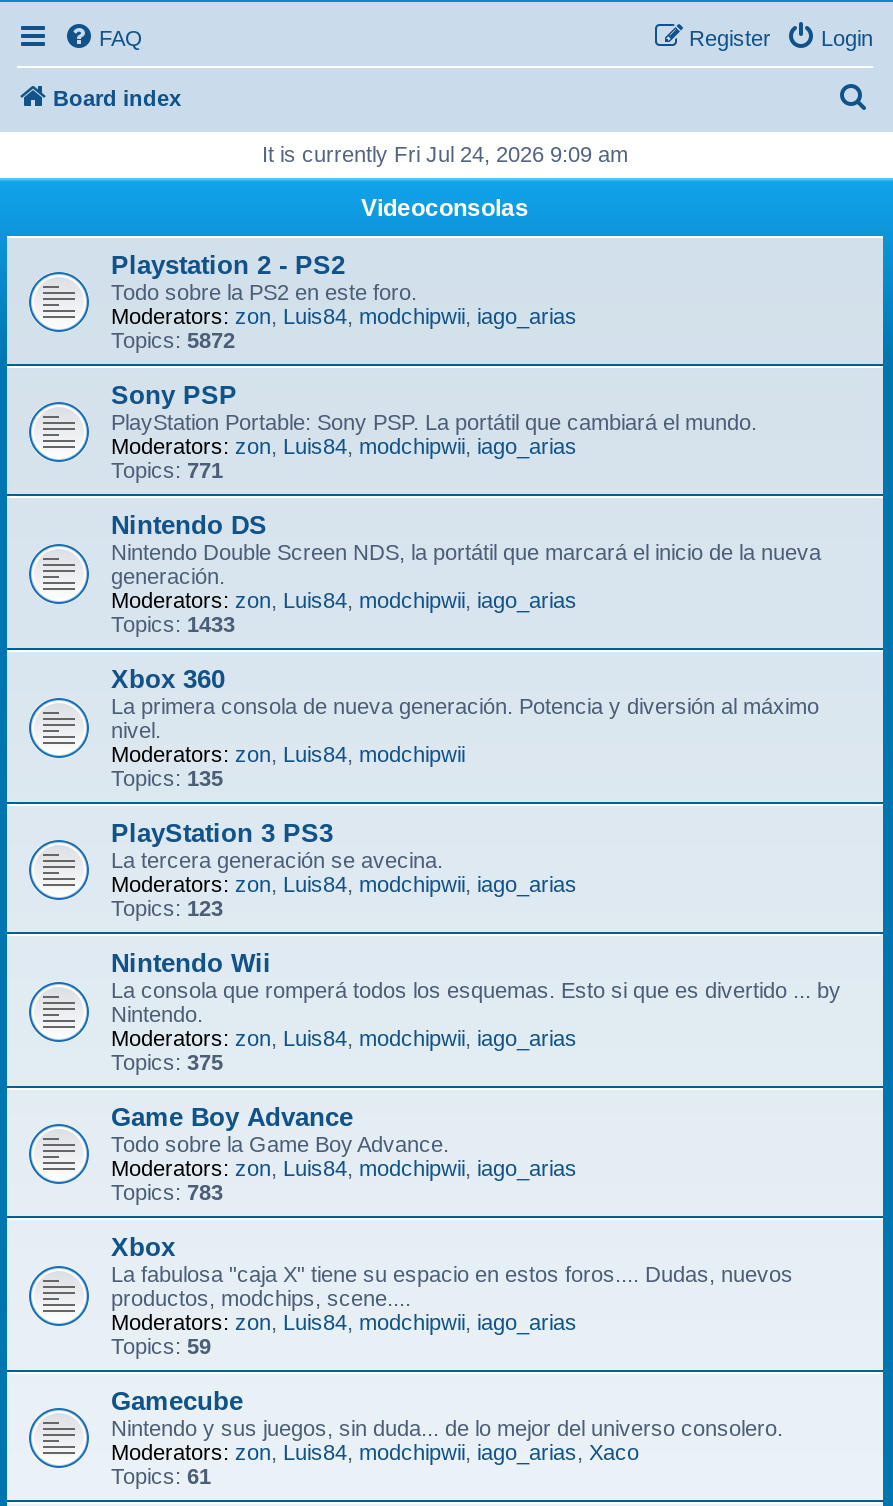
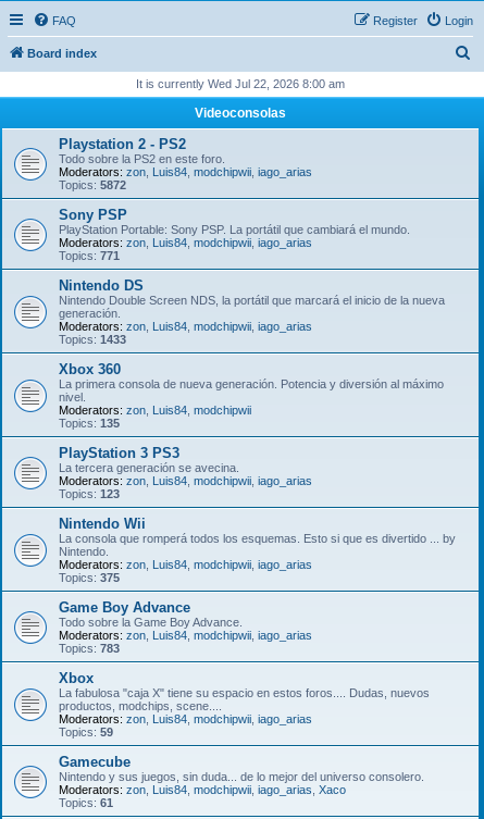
- It is currently Fri Jul 24, 2026 9:09 am
+ It is currently Wed Jul 22, 2026 8:00 am
